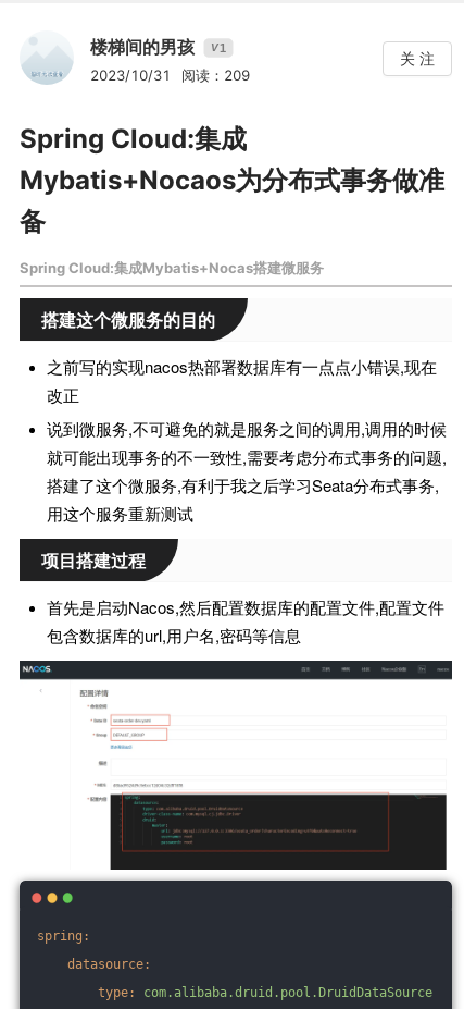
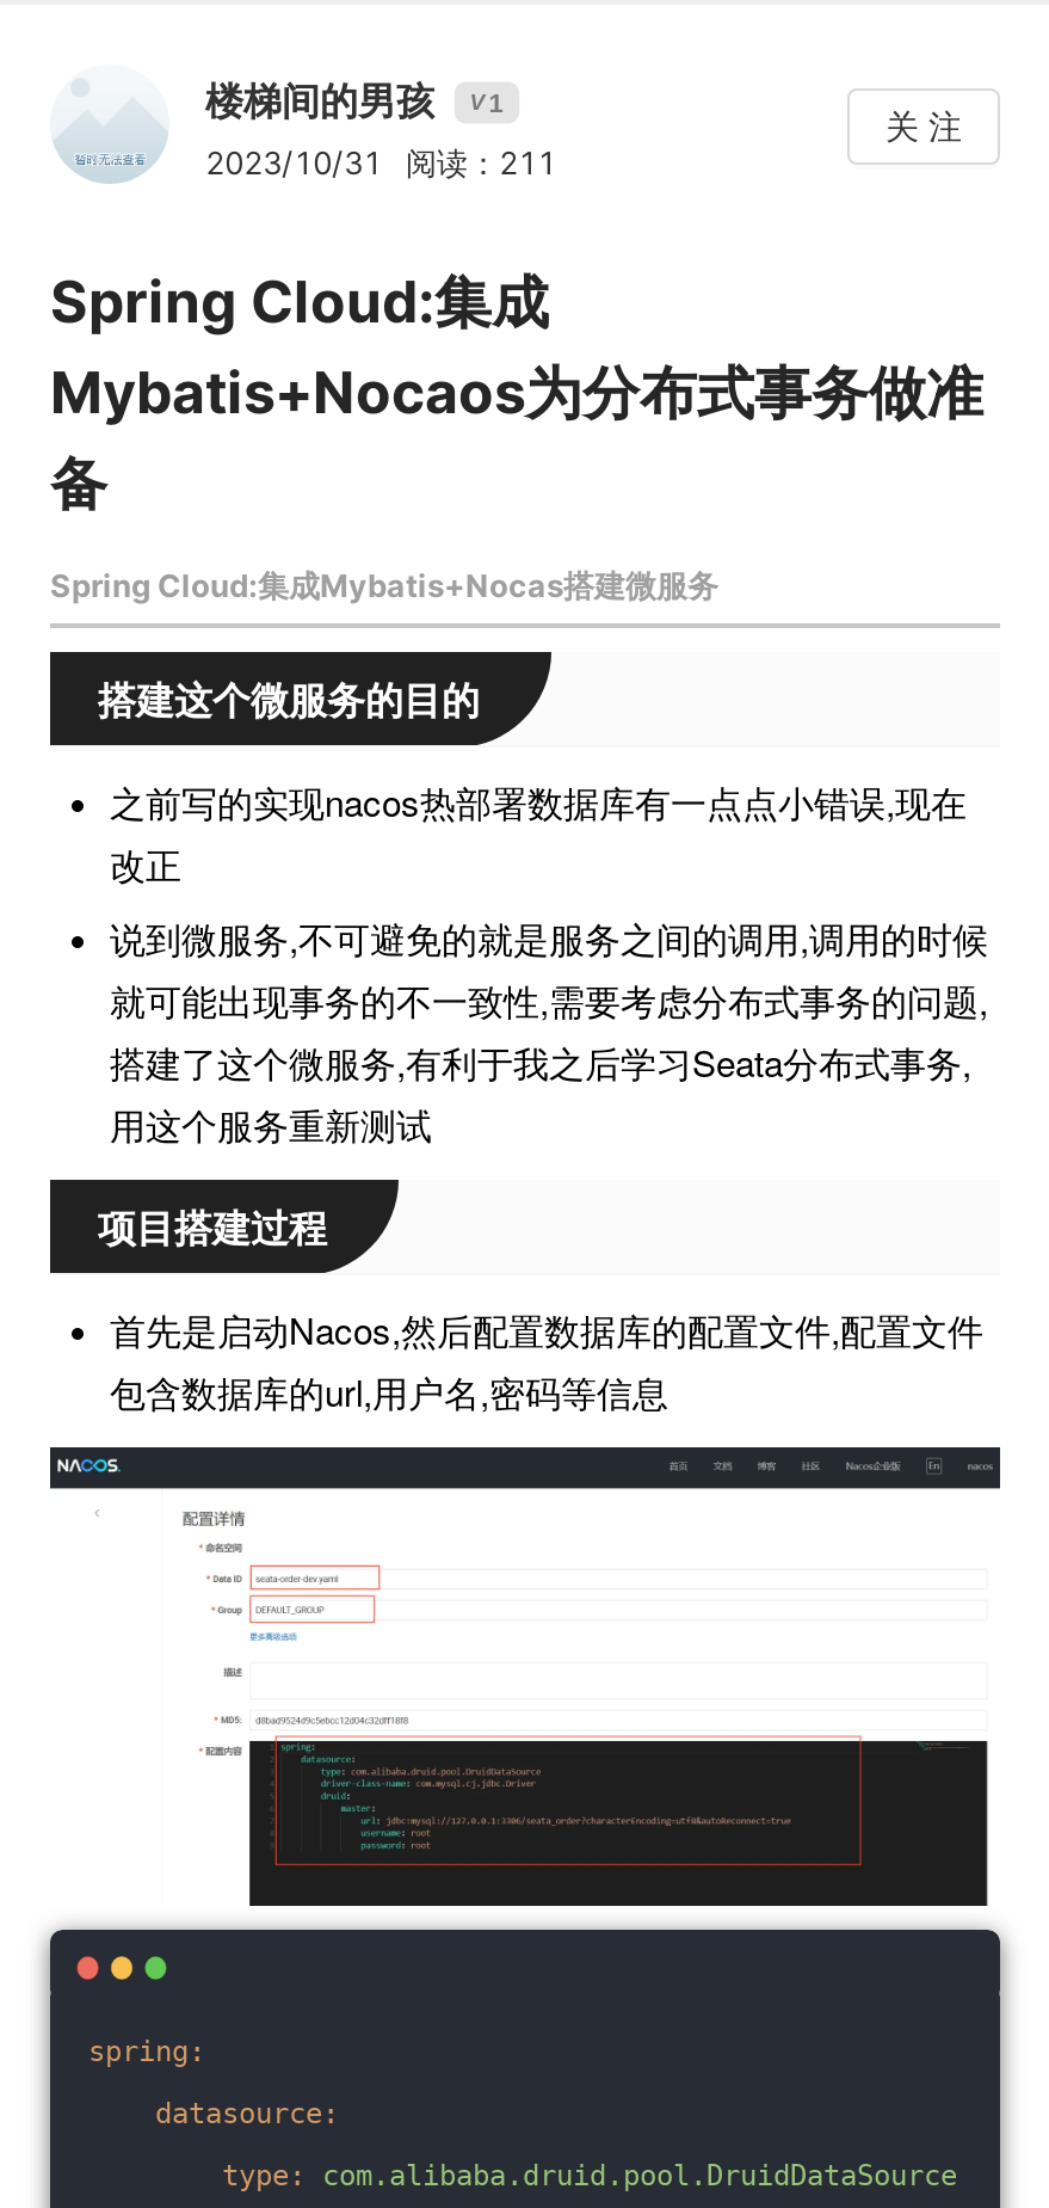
- 2023/10/31 阅读：209
+ 2023/10/31 阅读：211
